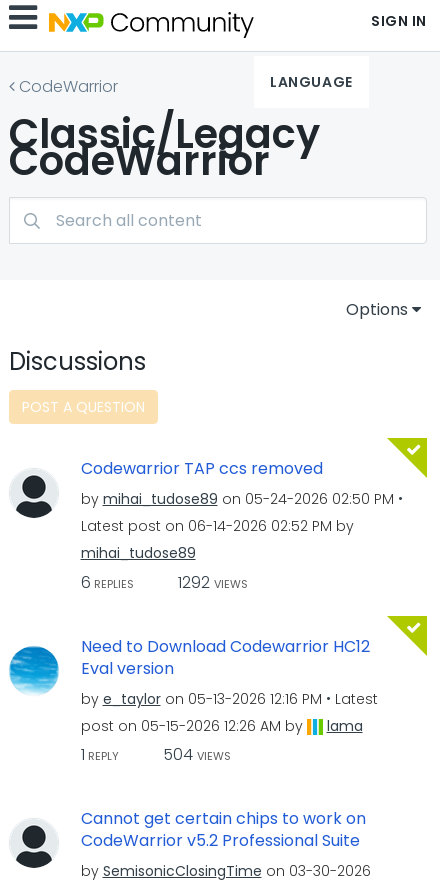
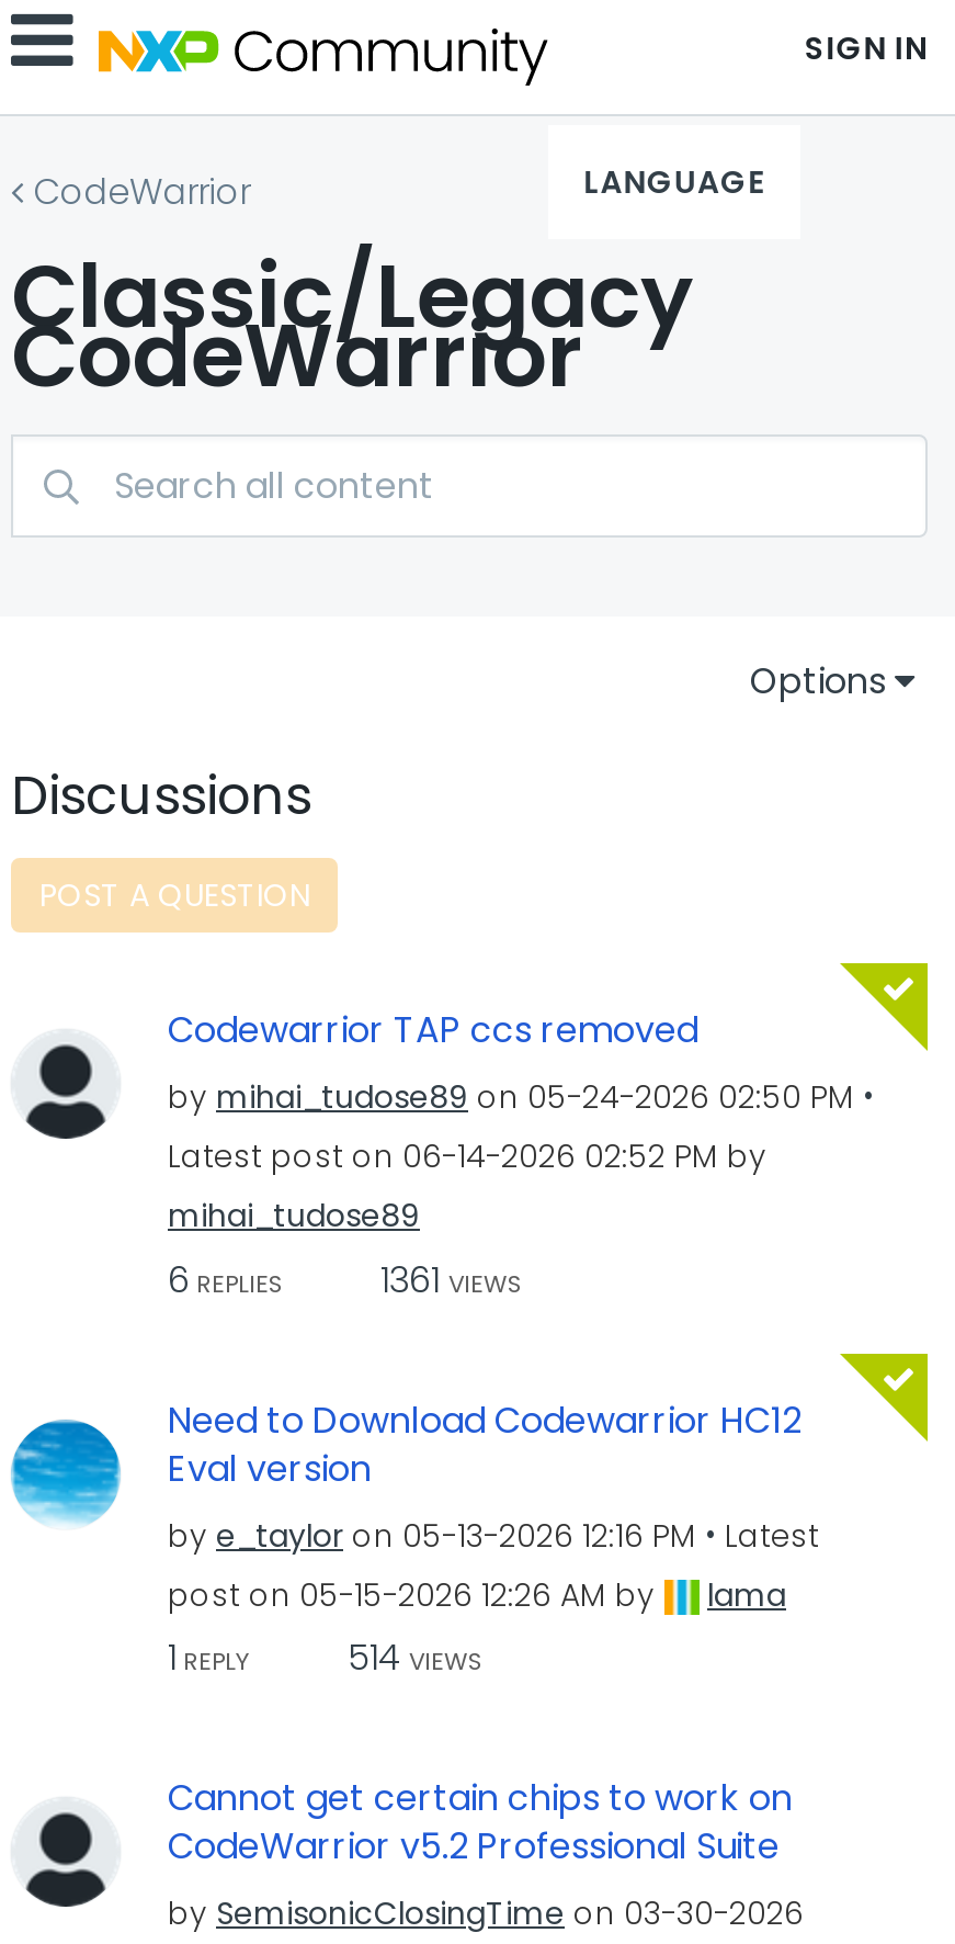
- 6 REPLIES 1292 VIEWS
+ 6 REPLIES 1361 VIEWS

- 1 REPLY 504 VIEWS
+ 1 REPLY 514 VIEWS
